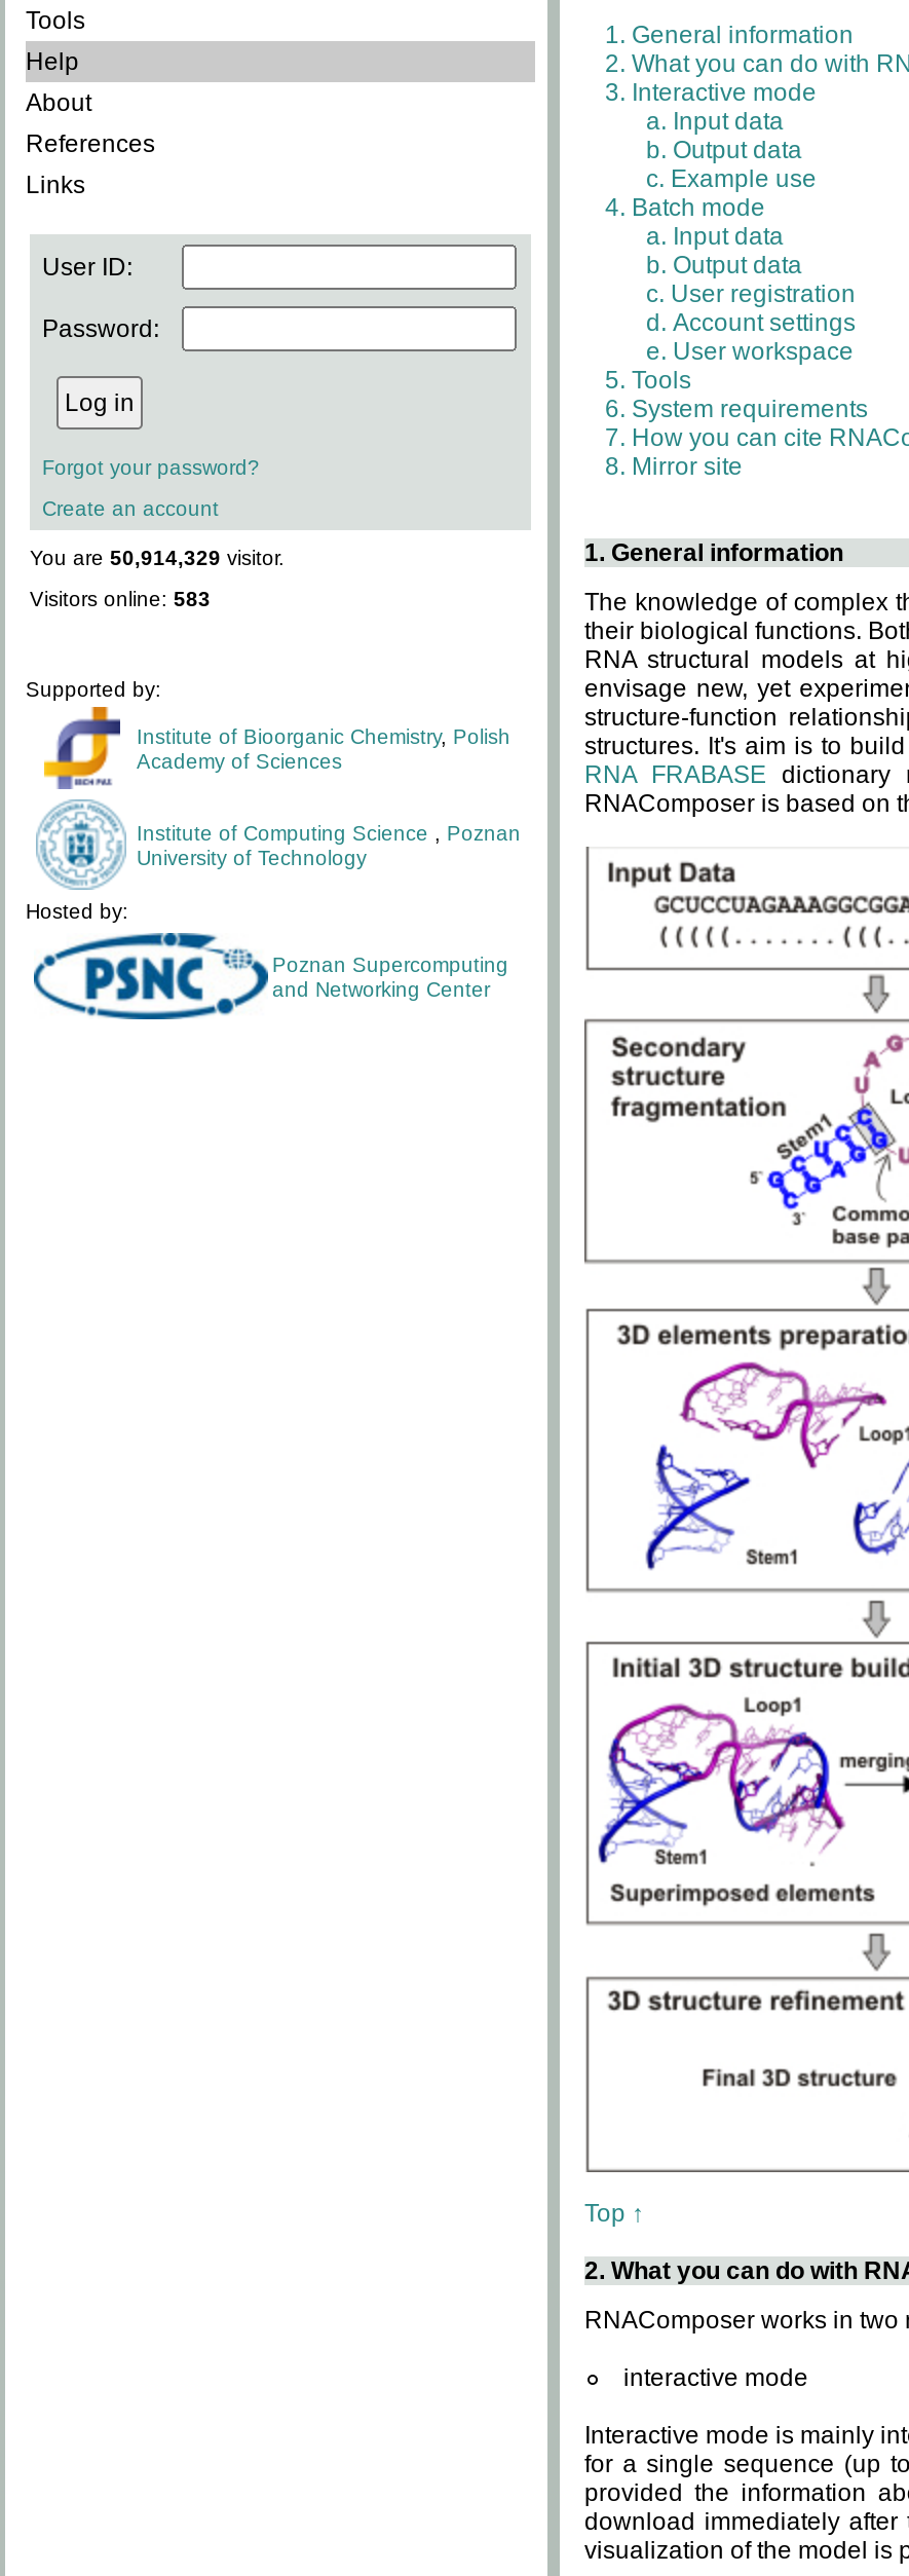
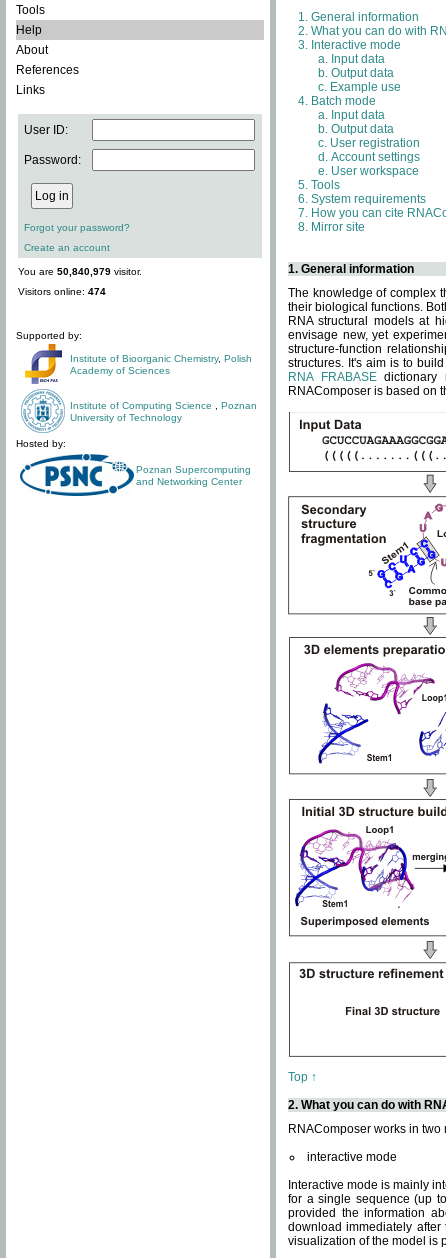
- You are 50,914,329 visitor.
+ You are 50,840,979 visitor.

- Visitors online: 583
+ Visitors online: 474
